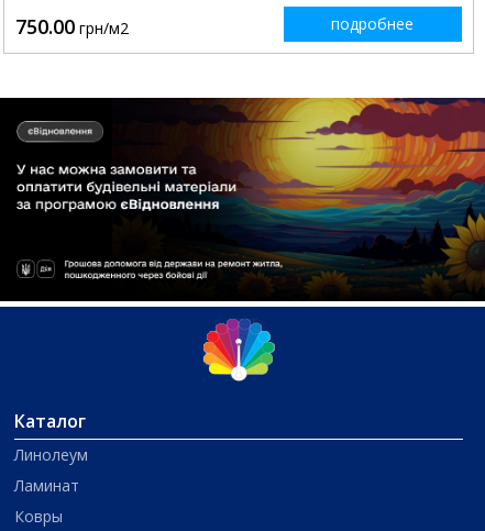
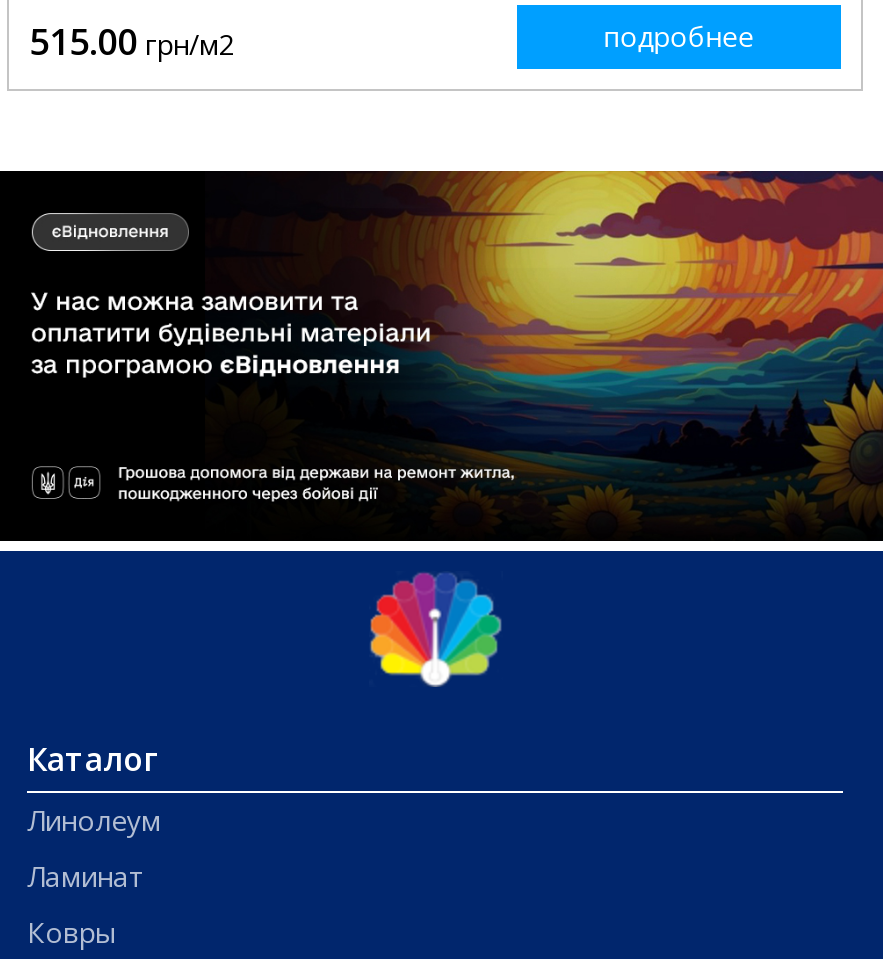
- 750.00 грн/м2
+ 515.00 грн/м2
